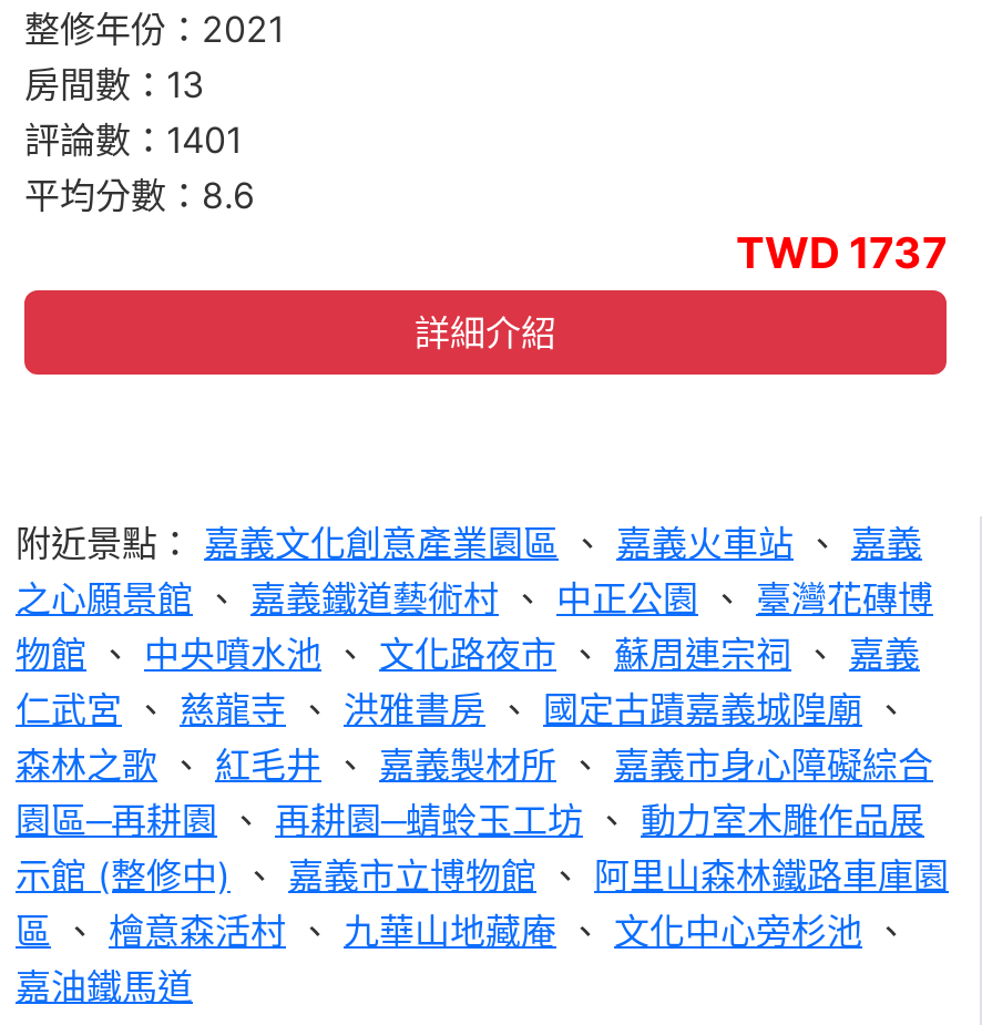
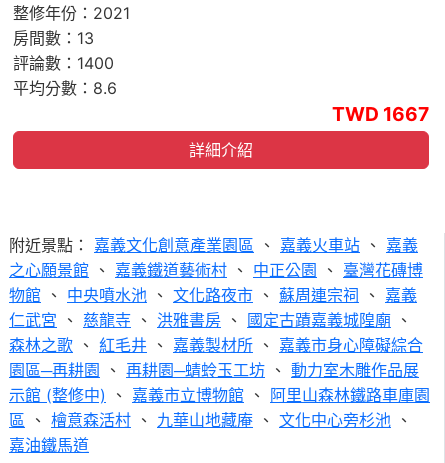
- 評論數：1401
+ 評論數：1400

- TWD 1737
+ TWD 1667
